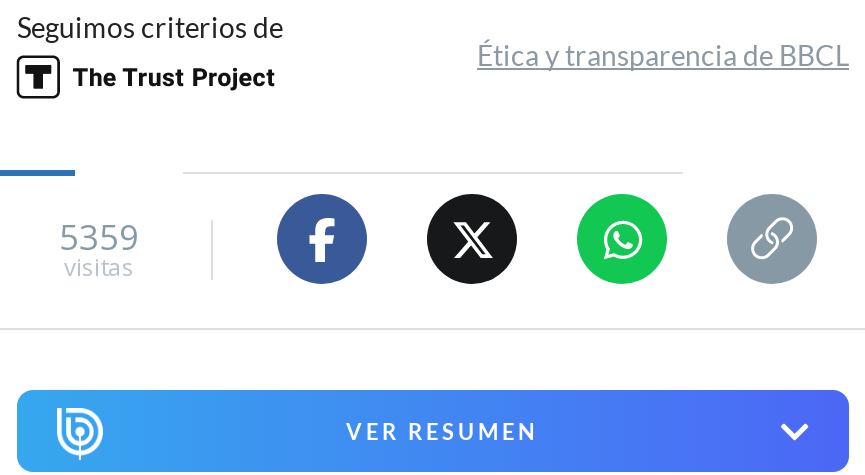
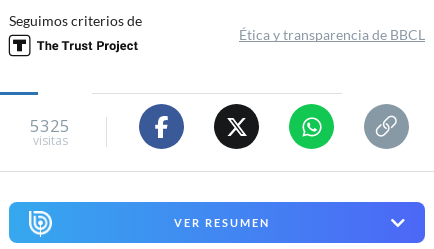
- 5359
+ 5325
